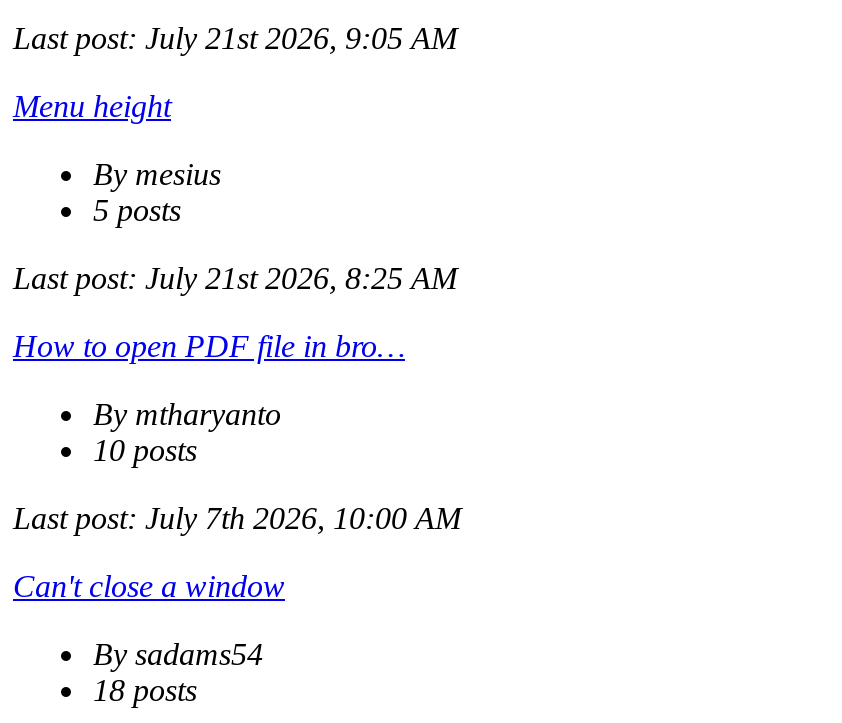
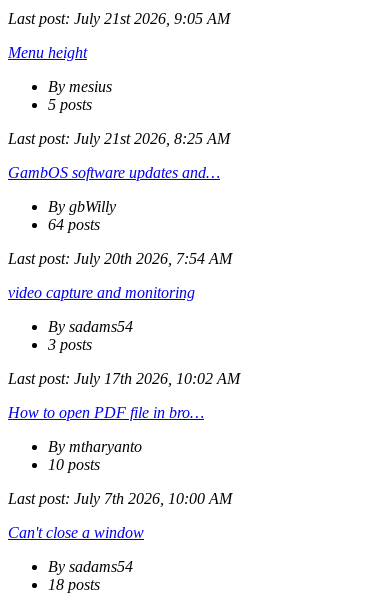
+ GambOS software updates and…
+ By gbWilly
+ 64 posts
+ Last post: July 20th 2026, 7:54 AM
+ video capture and monitoring
+ By sadams54
+ 3 posts
+ Last post: July 17th 2026, 10:02 AM
